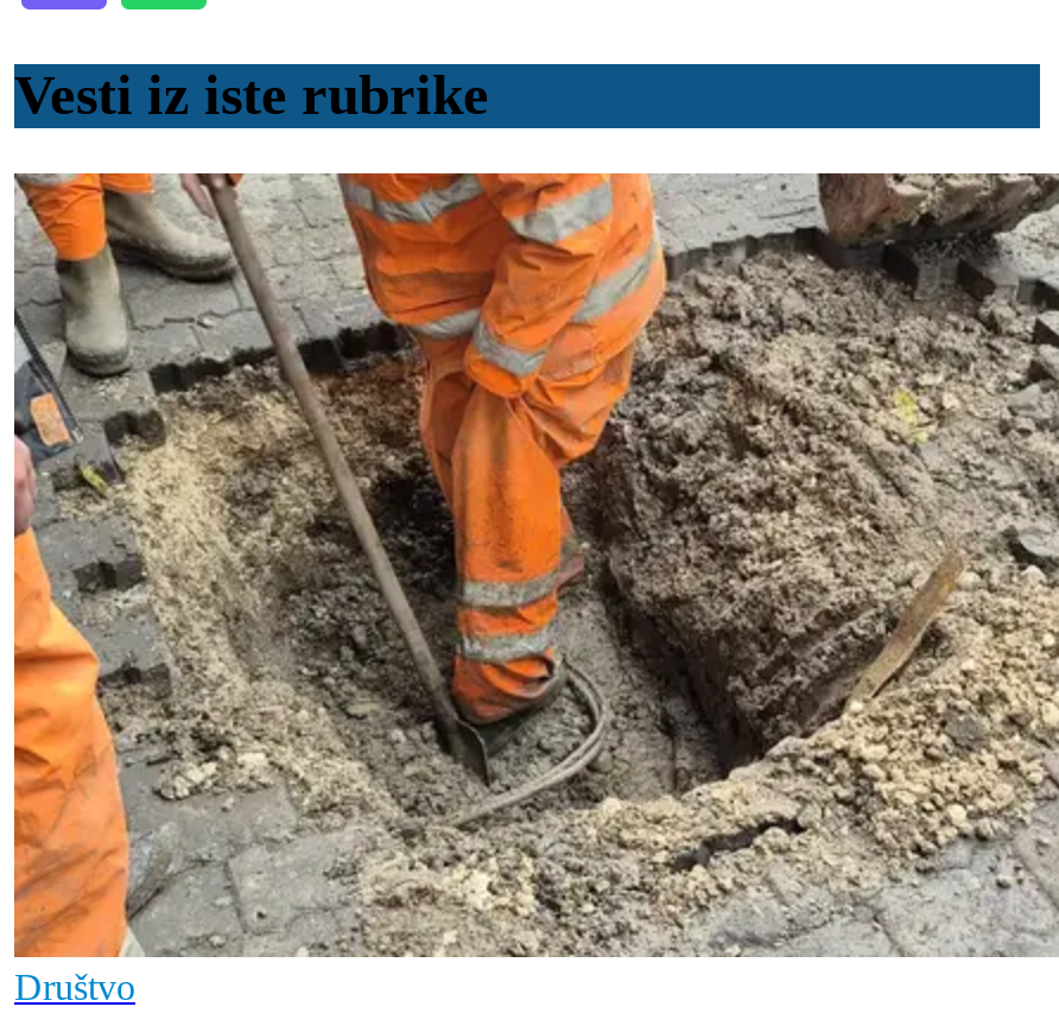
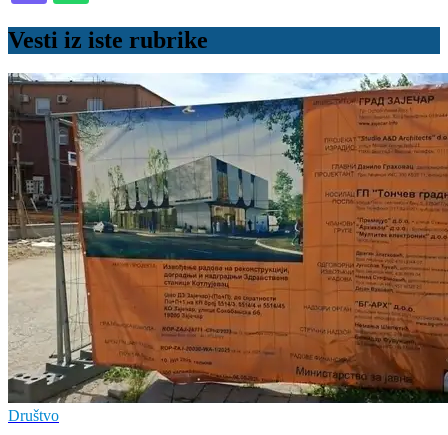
- [image]
+ [image]
